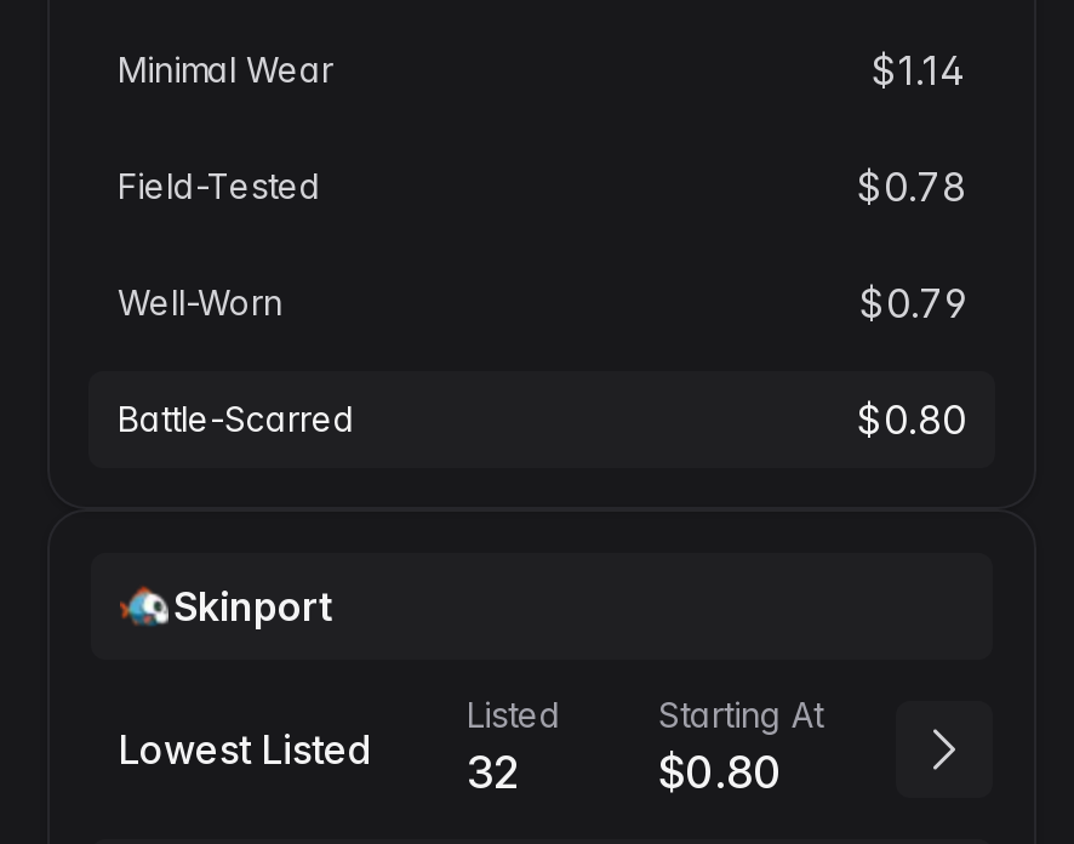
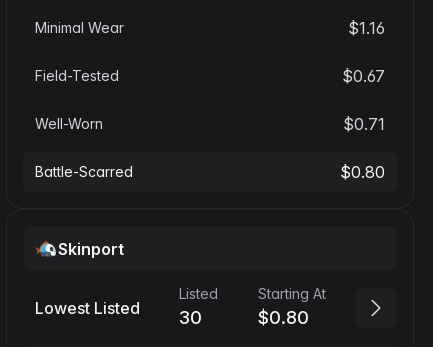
- $1.14
+ $1.16

- $0.78
+ $0.67

- $0.79
+ $0.71

- Lowest Listed 32
+ Lowest Listed 30
